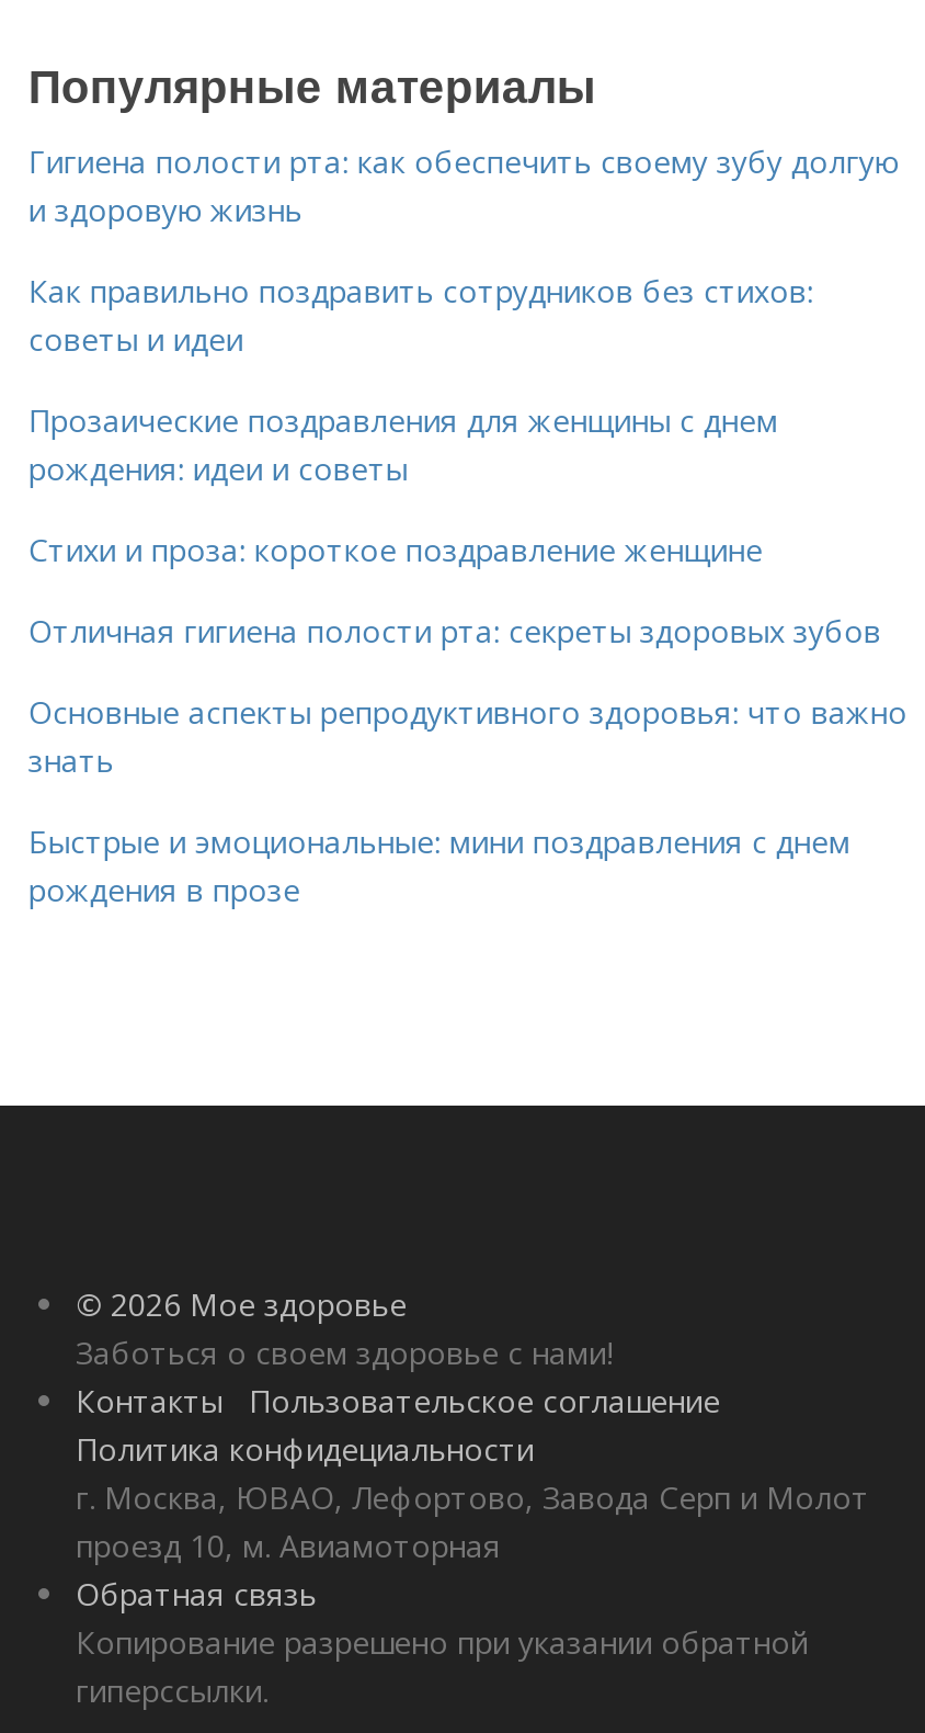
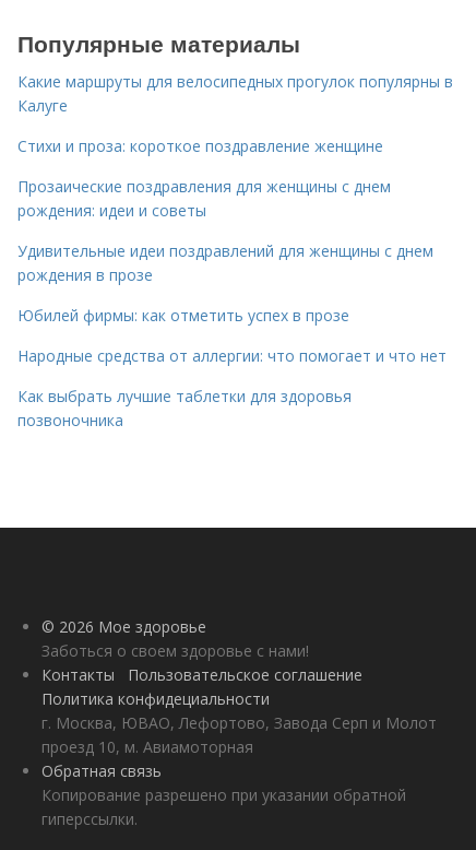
- Гигиена полости рта: как обеспечить своему зубу долгую
- и здоровую жизнь
+ Какие маршруты для велосипедных прогулок популярны в
+ Калуге

- Как правильно поздравить сотрудников без стихов:
- советы и идеи

moved up: Стихи и проза: короткое поздравление женщине

- Отличная гигиена полости рта: секреты здоровых зубов
- Основные аспекты репродуктивного здоровья: что важно
- знать
- Быстрые и эмоциональные: мини поздравления с днем
+ Удивительные идеи поздравлений для женщины с днем

moved up: рождения в прозе

+ Юбилей фирмы: как отметить успех в прозе
+ Народные средства от аллергии: что помогает и что нет
+ Как выбрать лучшие таблетки для здоровья
+ позвоночника
